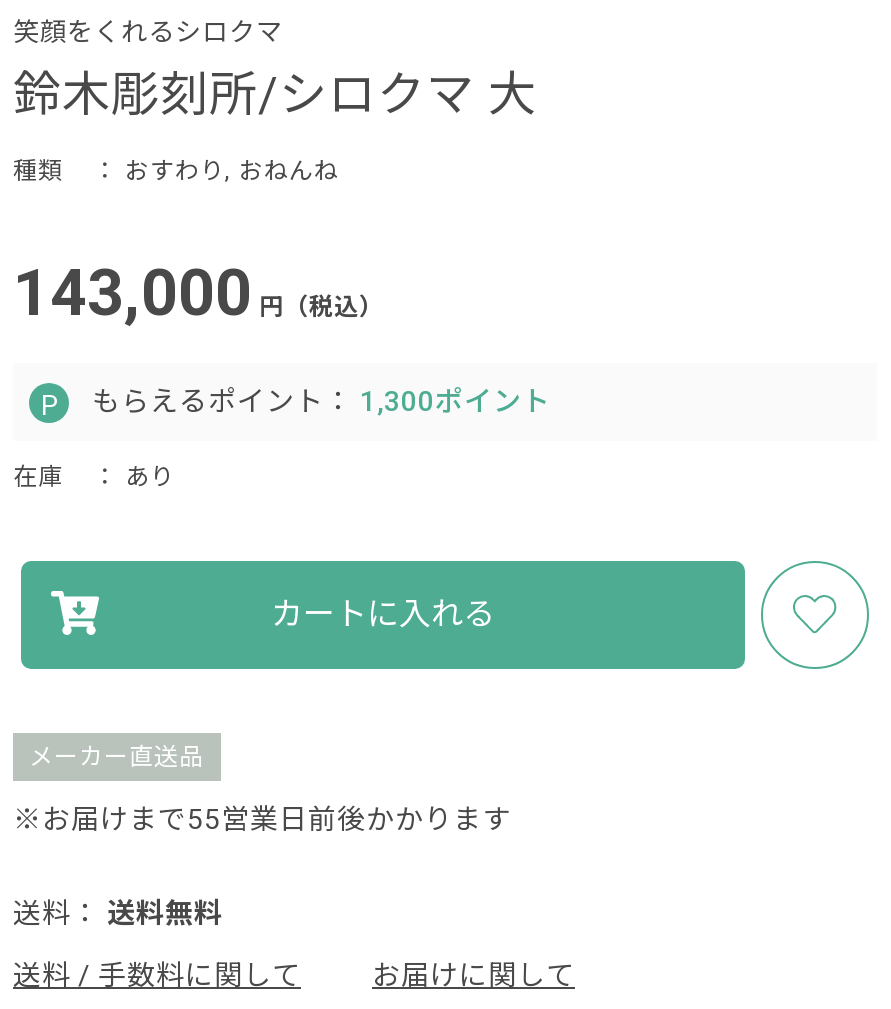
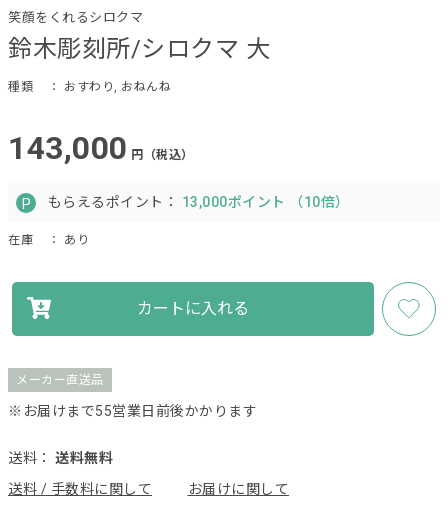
- もらえるポイント：1,300ポイント
+ もらえるポイント：13,000ポイント （10倍）
